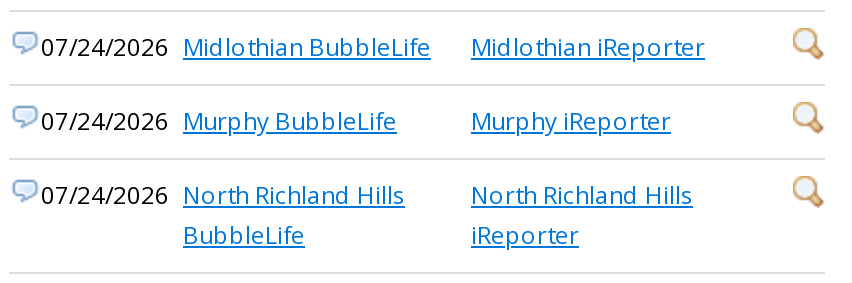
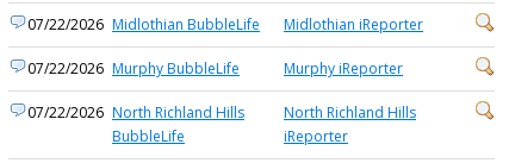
- 07/24/2026 Midlothian BubbleLife
+ 07/22/2026 Midlothian BubbleLife

- 07/24/2026 Murphy BubbleLife
+ 07/22/2026 Murphy BubbleLife

- 07/24/2026 North Richland Hills
+ 07/22/2026 North Richland Hills
